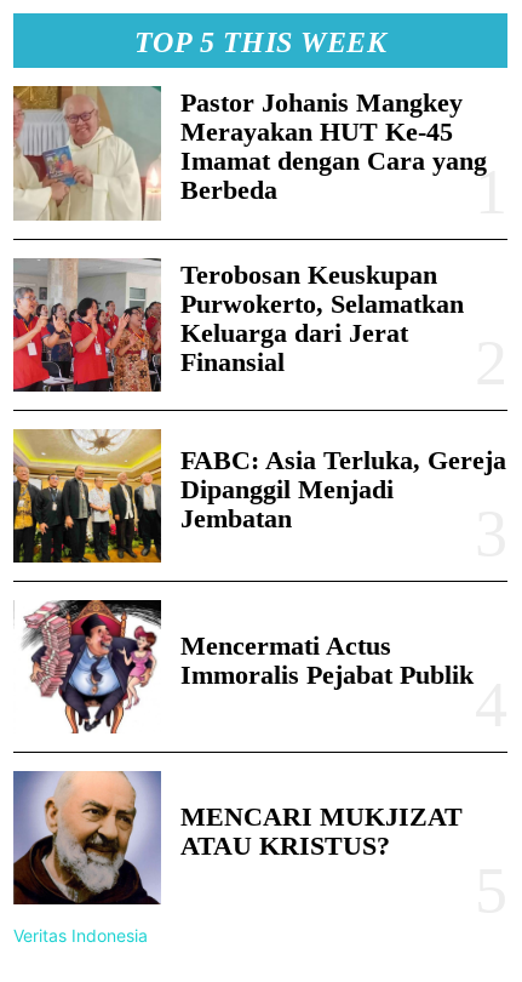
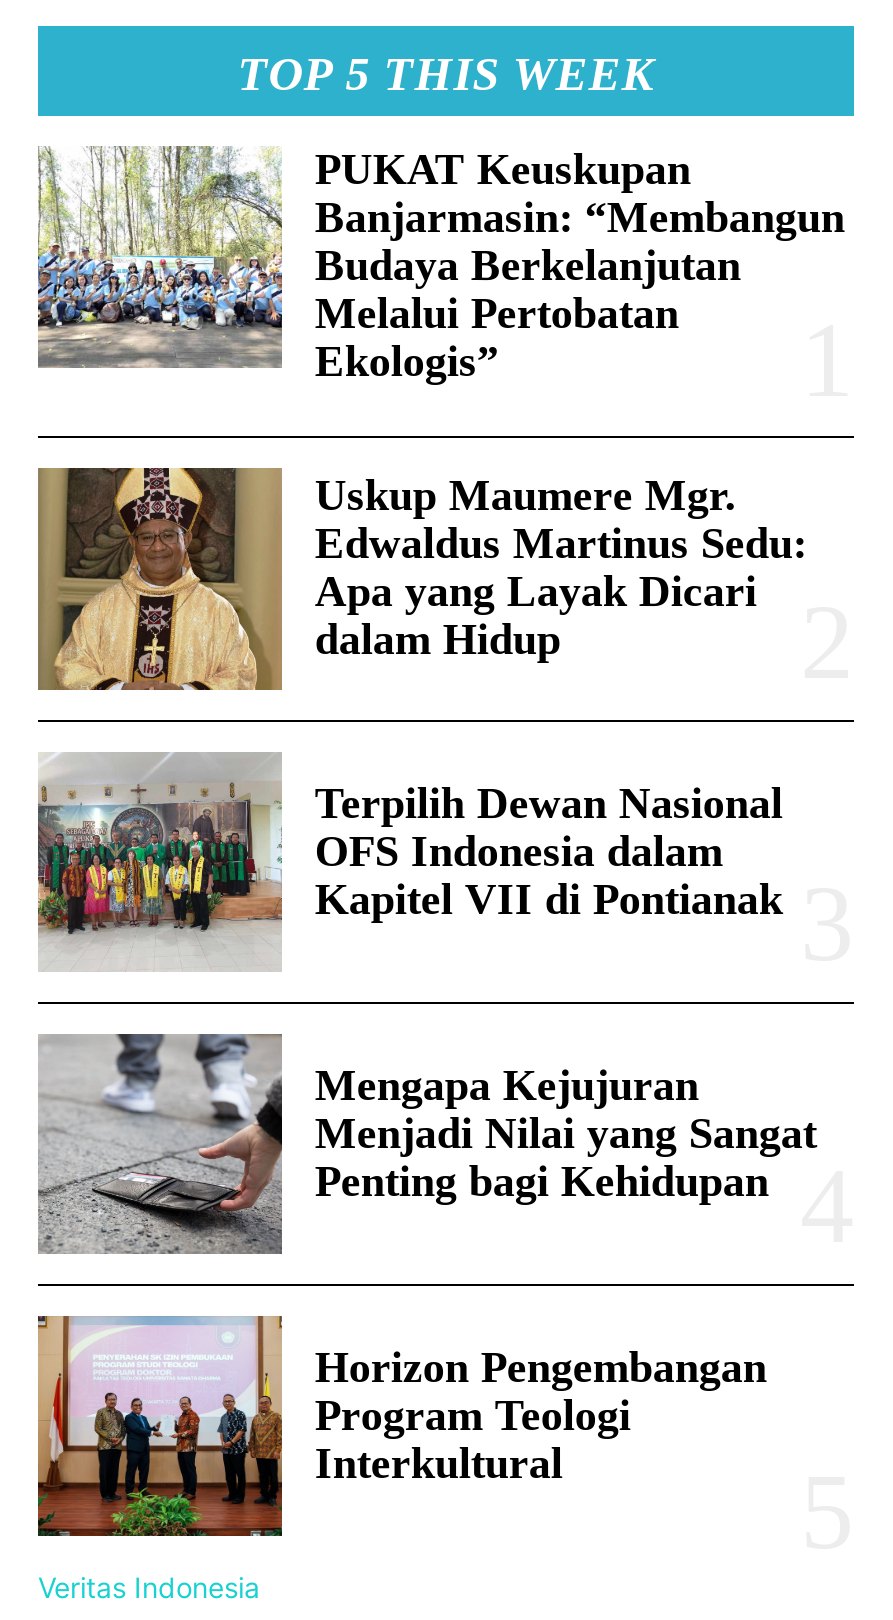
- [image]
- Pastor Johanis Mangkey
- Merayakan HUT Ke-45
- Imamat dengan Cara yang
- Berbeda
+ [image]
+ PUKAT Keuskupan
+ Banjarmasin: “Membangun
+ Budaya Berkelanjutan
+ Melalui Pertobatan
+ Ekologis”

- [image]
- Terobosan Keuskupan
- Purwokerto, Selamatkan
- Keluarga dari Jerat
- Finansial
+ [image]
+ Uskup Maumere Mgr.
+ Edwaldus Martinus Sedu:
+ Apa yang Layak Dicari
+ dalam Hidup

- [image]
- FABC: Asia Terluka, Gereja
- Dipanggil Menjadi
- Jembatan
+ [image]
+ Terpilih Dewan Nasional
+ OFS Indonesia dalam
+ Kapitel VII di Pontianak

- [image]
- Mencermati Actus
- Immoralis Pejabat Publik
+ [image]
+ Mengapa Kejujuran
+ Menjadi Nilai yang Sangat
+ Penting bagi Kehidupan

- [image]
- MENCARI MUKJIZAT
- ATAU KRISTUS?
+ [image]
+ Horizon Pengembangan
+ Program Teologi
+ Interkultural
